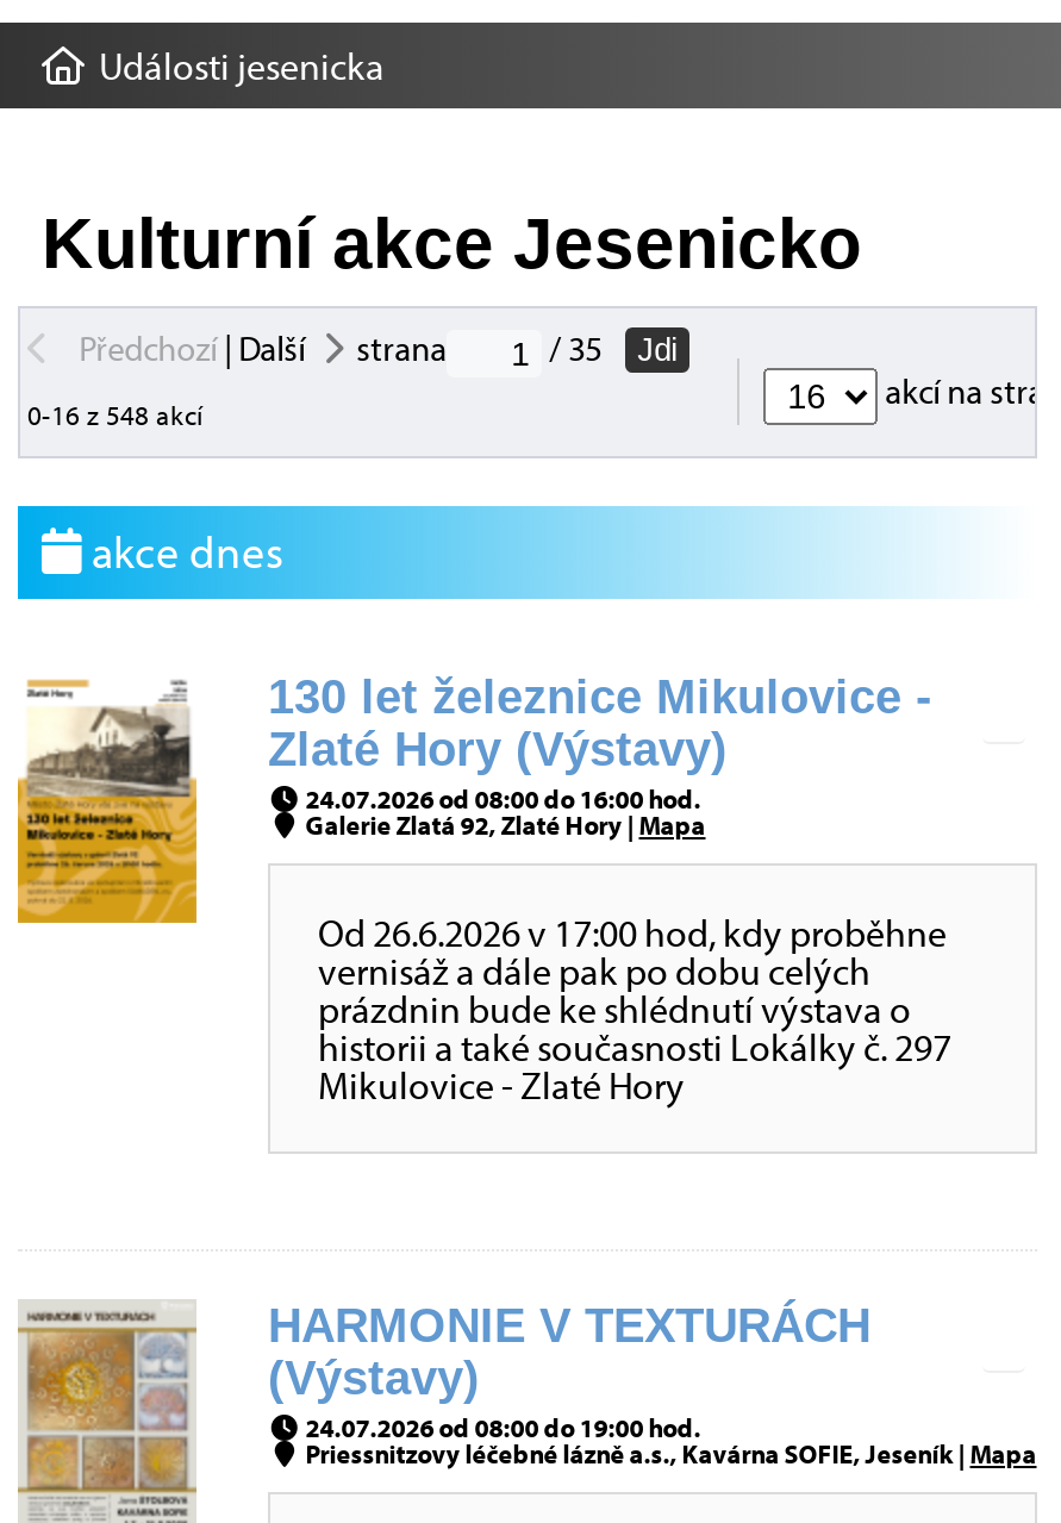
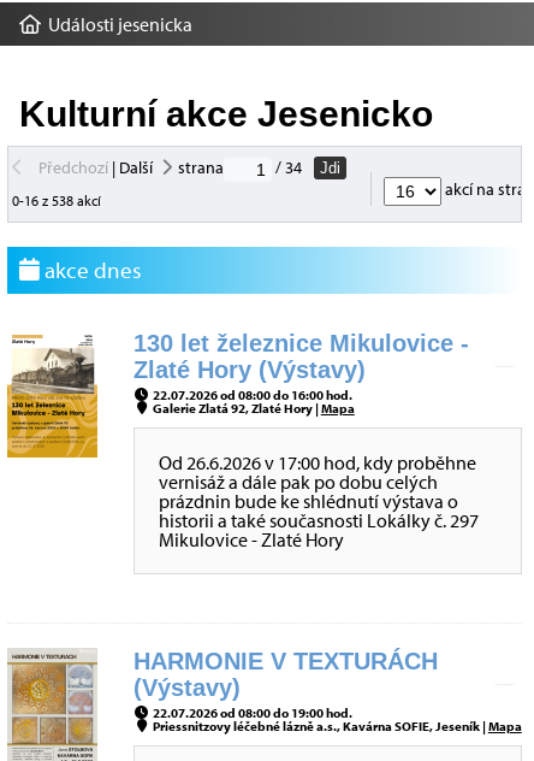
- / 35 Jdi
+ / 34 Jdi

- 0-16 z 548 akcí
+ 0-16 z 538 akcí

- 24.07.2026 od 08:00 do 16:00 hod.
+ 22.07.2026 od 08:00 do 16:00 hod.

- 24.07.2026 od 08:00 do 19:00 hod.
+ 22.07.2026 od 08:00 do 19:00 hod.
